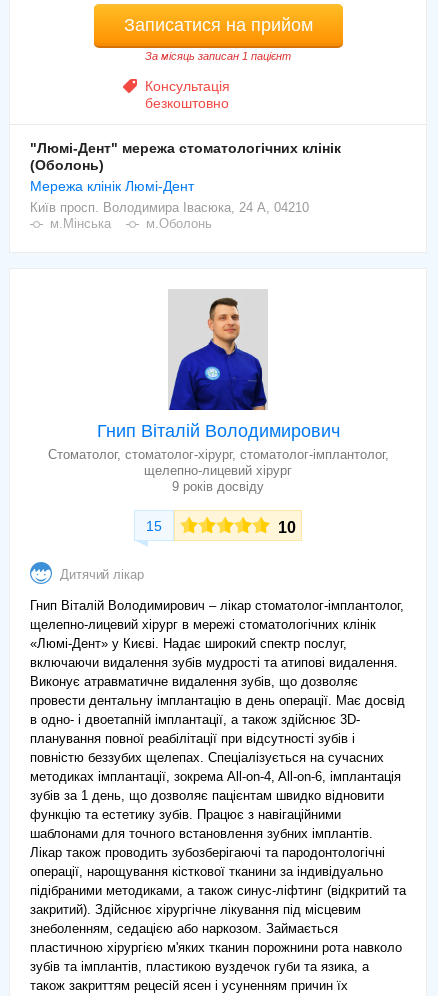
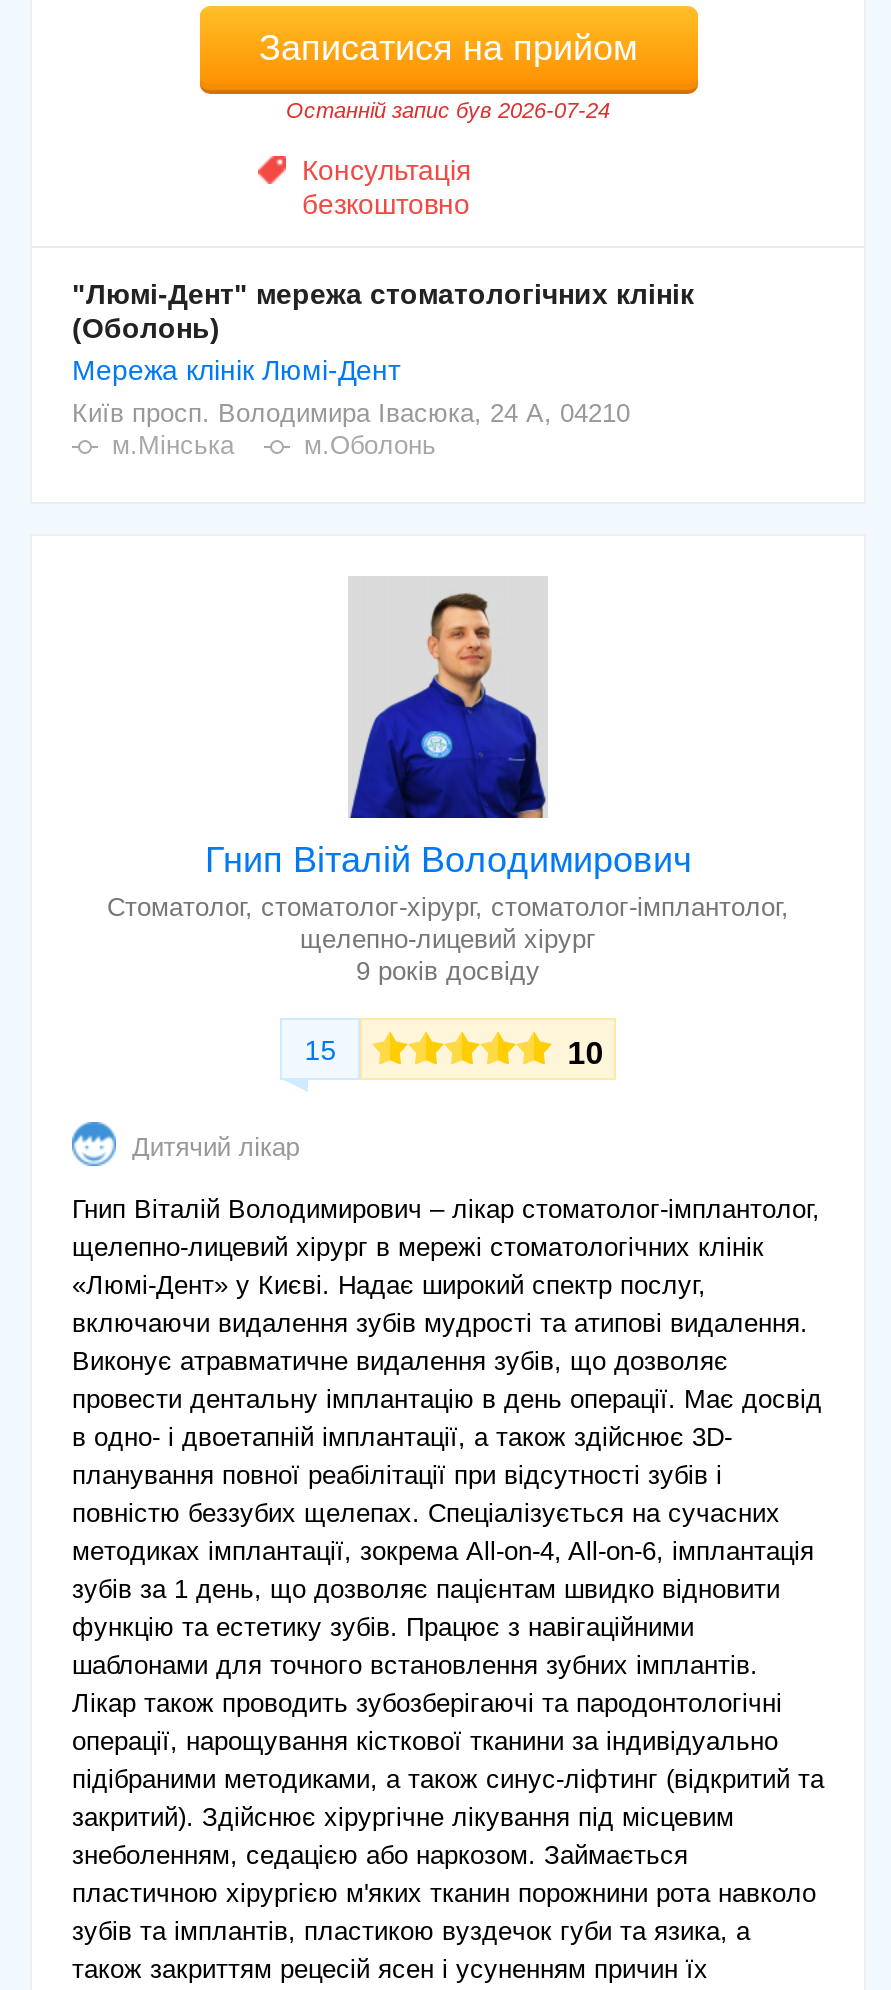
- За місяць записан 1 пацієнт
+ Останній запис був 2026-07-24
